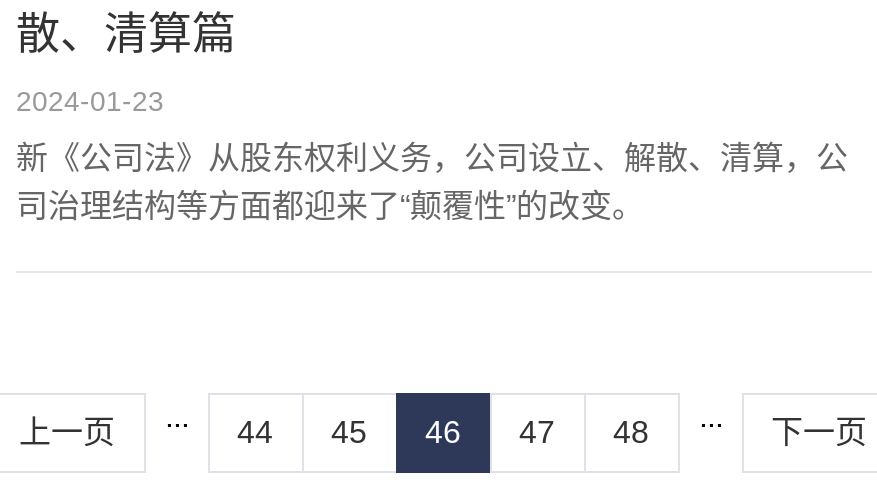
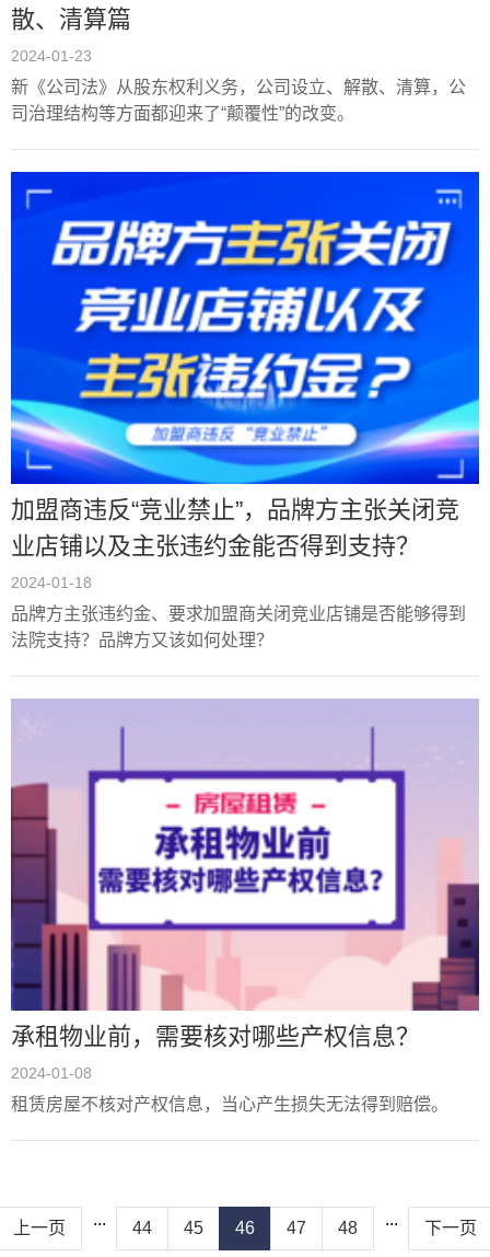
+ [image]
+ 加盟商违反“竞业禁止”，品牌方主张关闭竞
+ 业店铺以及主张违约金能否得到支持？
+ 2024-01-18
+ 品牌方主张违约金、要求加盟商关闭竞业店铺是否能够得到
+ 法院支持？品牌方又该如何处理？

+ [image]
+ 承租物业前，需要核对哪些产权信息？
+ 2024-01-08
+ 租赁房屋不核对产权信息，当心产生损失无法得到赔偿。
